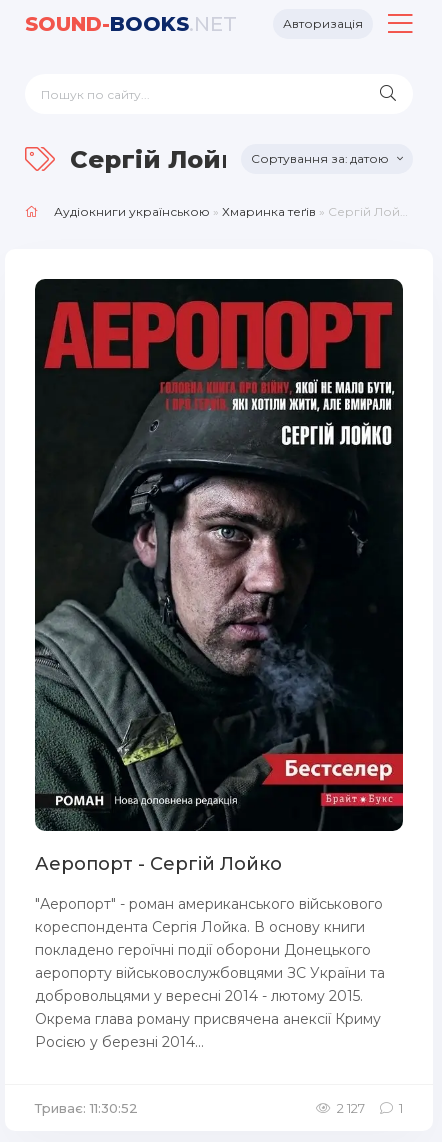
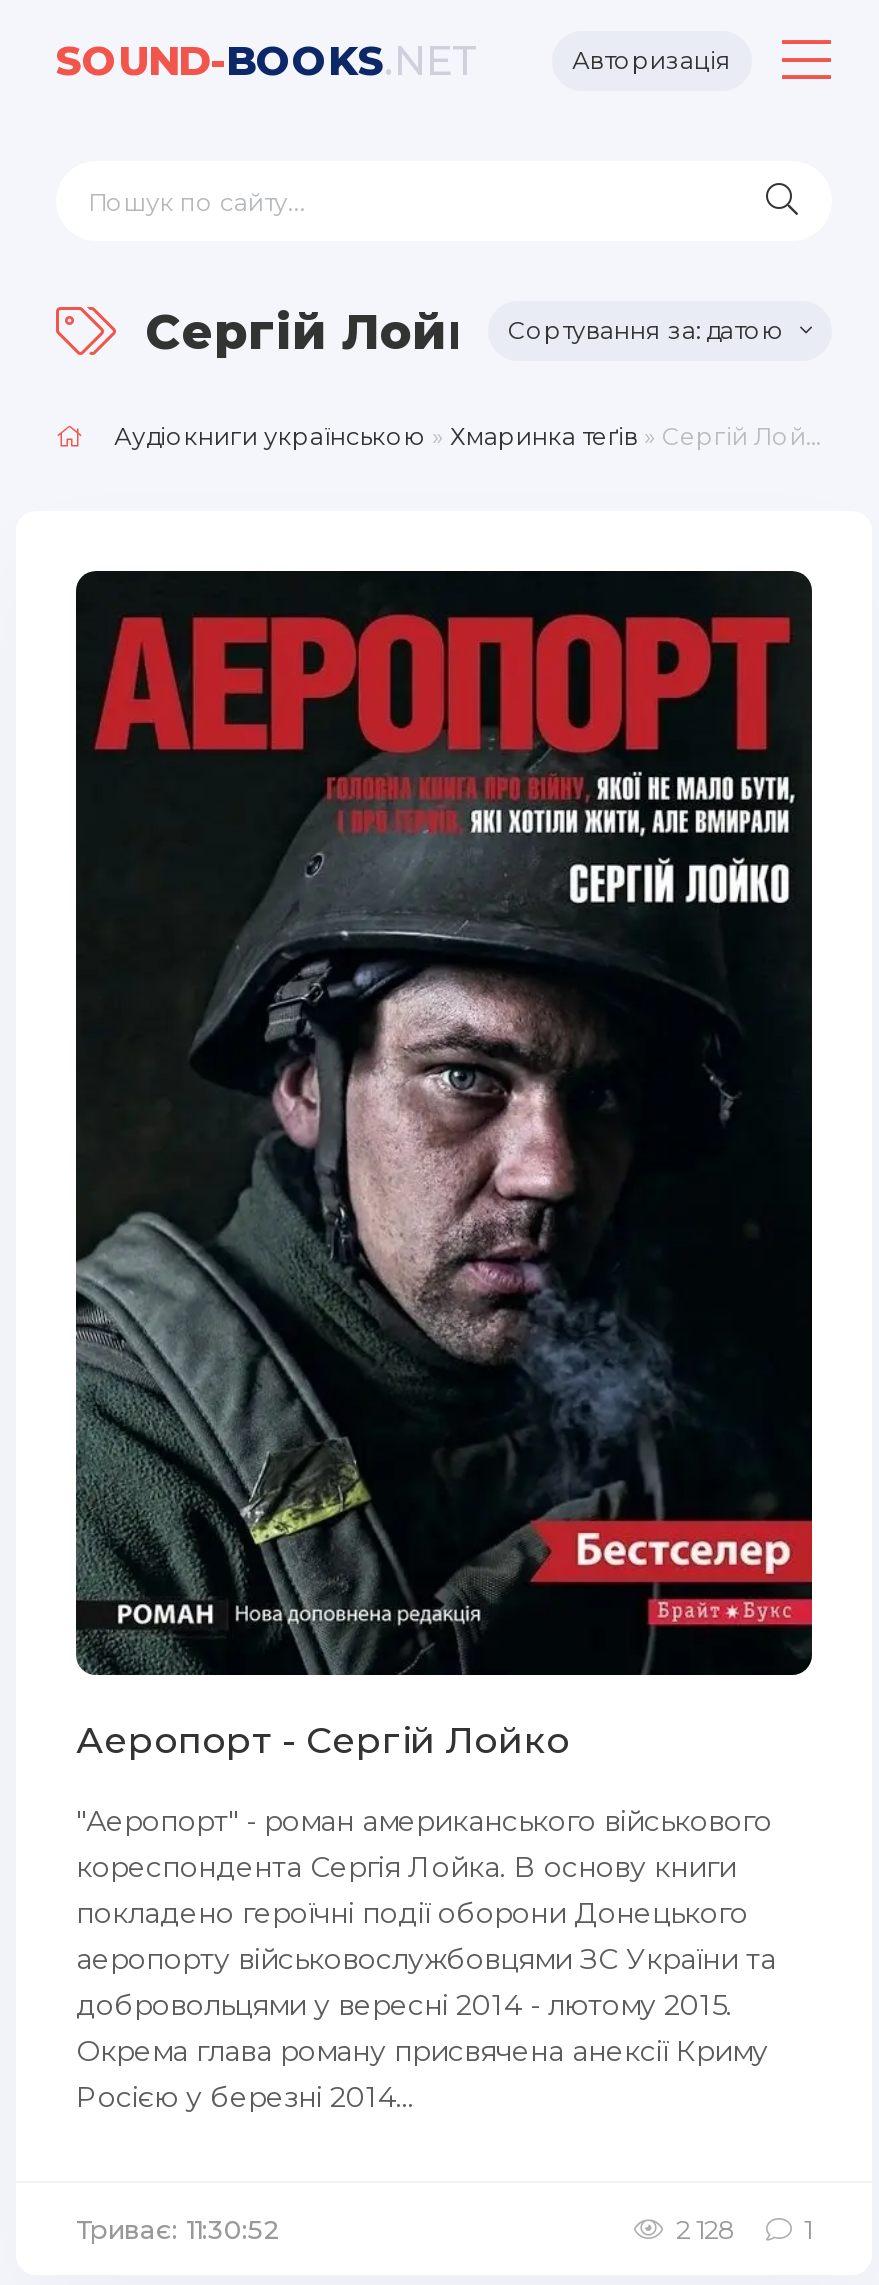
- 2 127
+ 2 128
